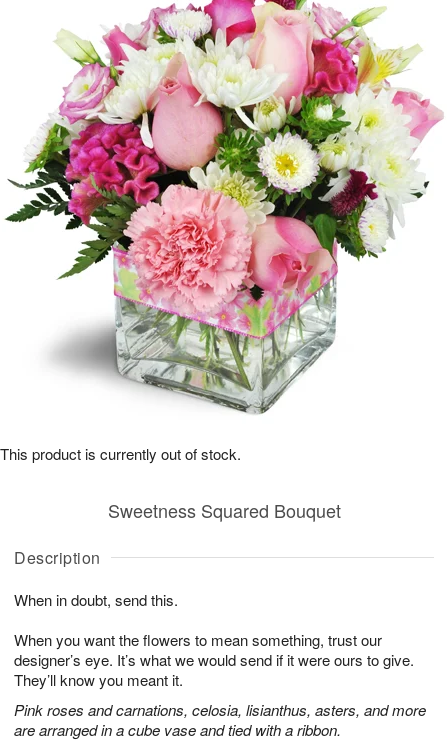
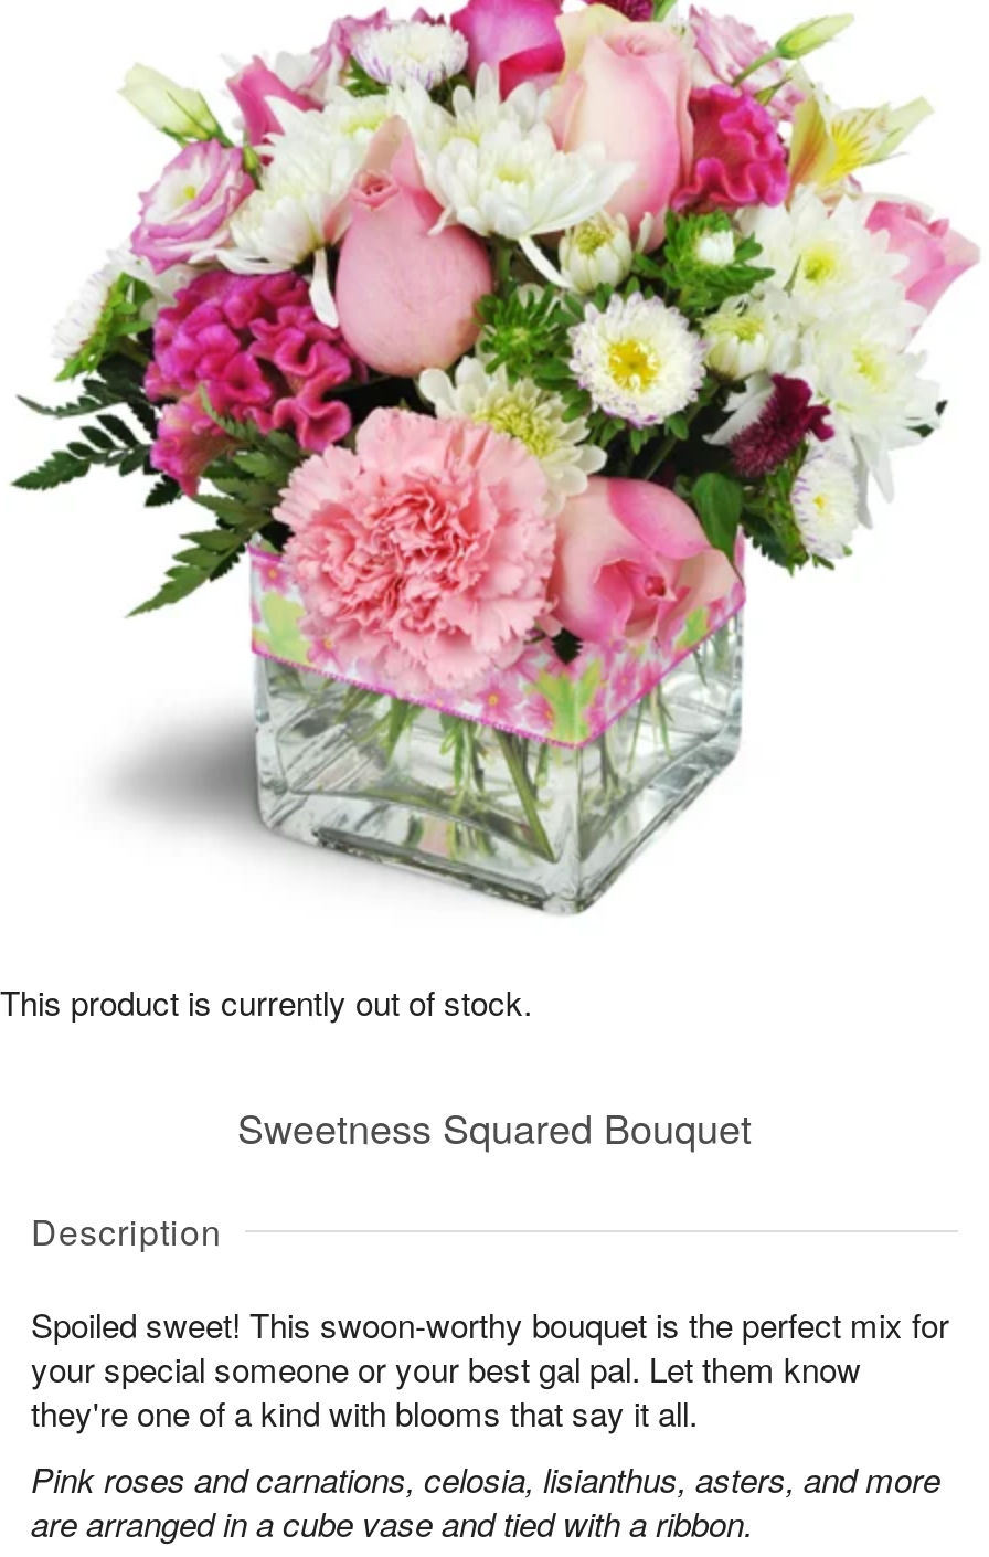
- When in doubt, send this.
- When you want the flowers to mean something, trust our
- designer’s eye. It’s what we would send if it were ours to give.
- They’ll know you meant it.
+ Spoiled sweet! This swoon-worthy bouquet is the perfect mix for
+ your special someone or your best gal pal. Let them know
+ they're one of a kind with blooms that say it all.
